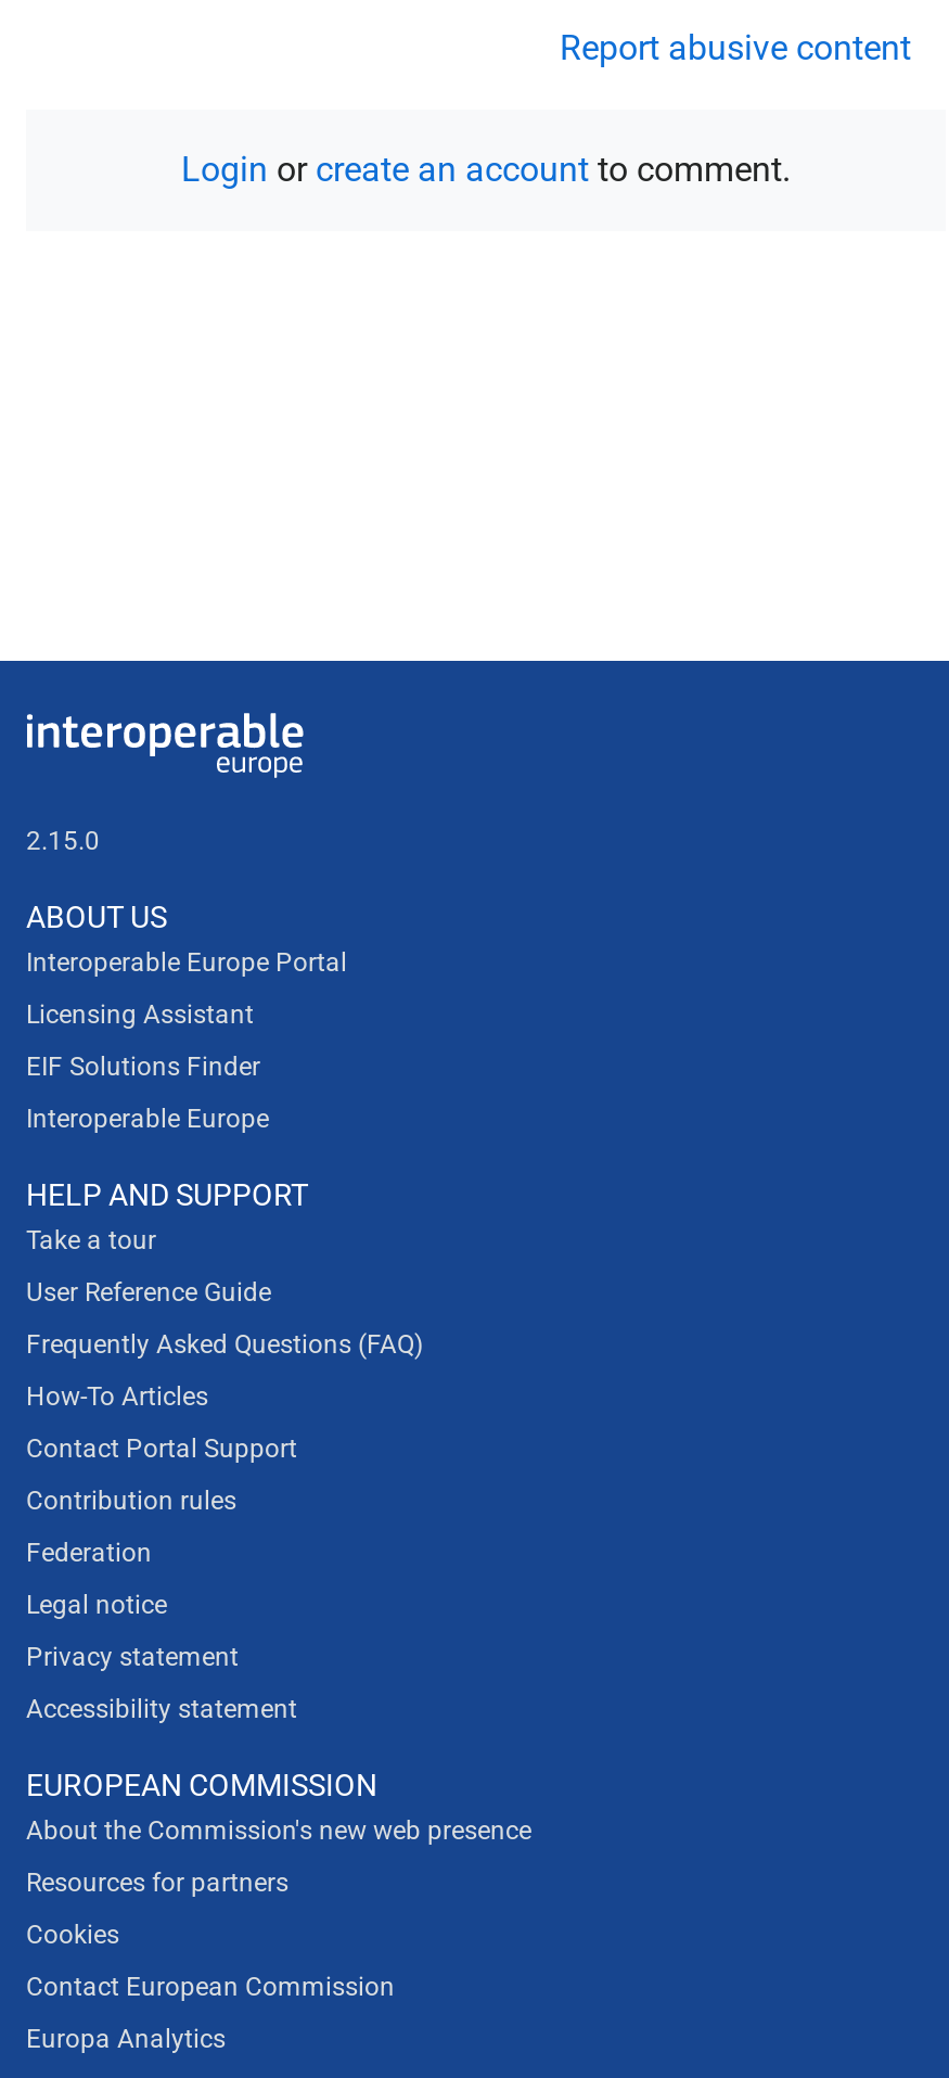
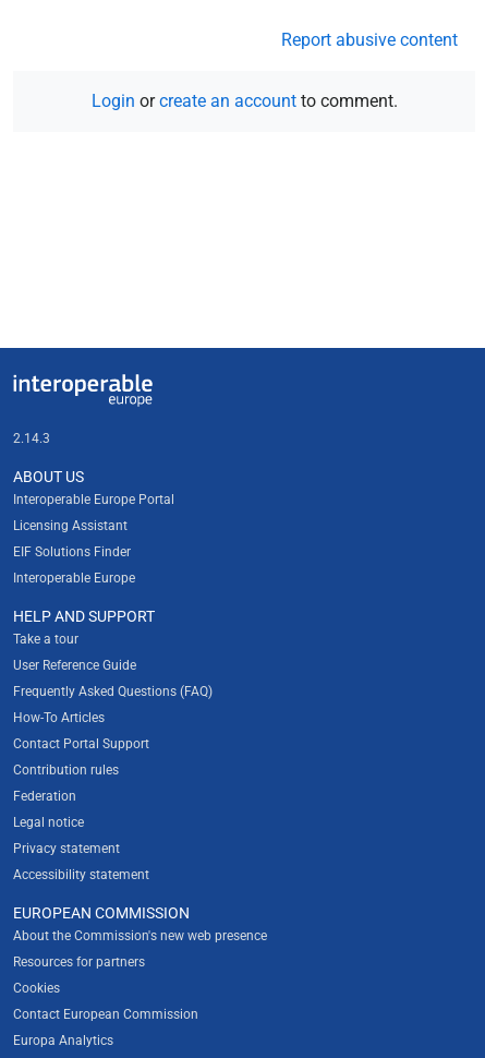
- 2.15.0
+ 2.14.3
